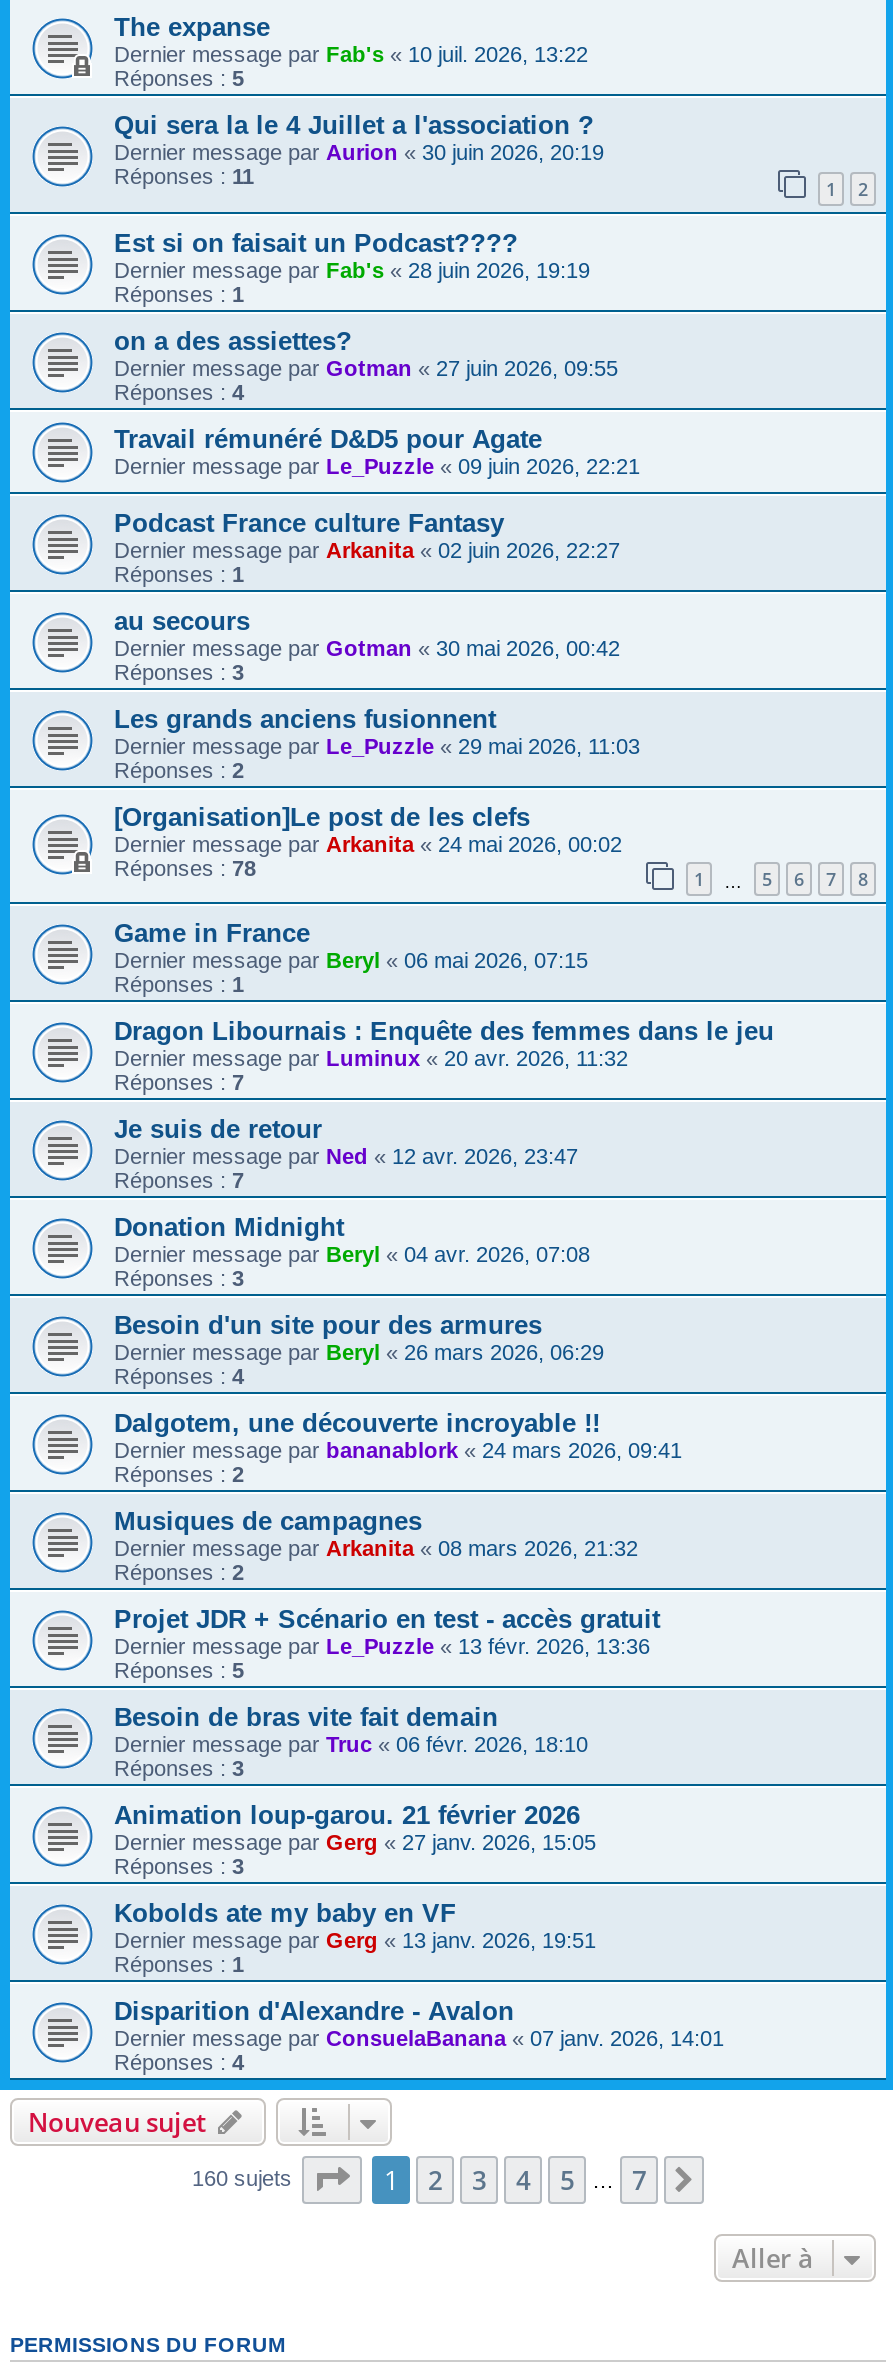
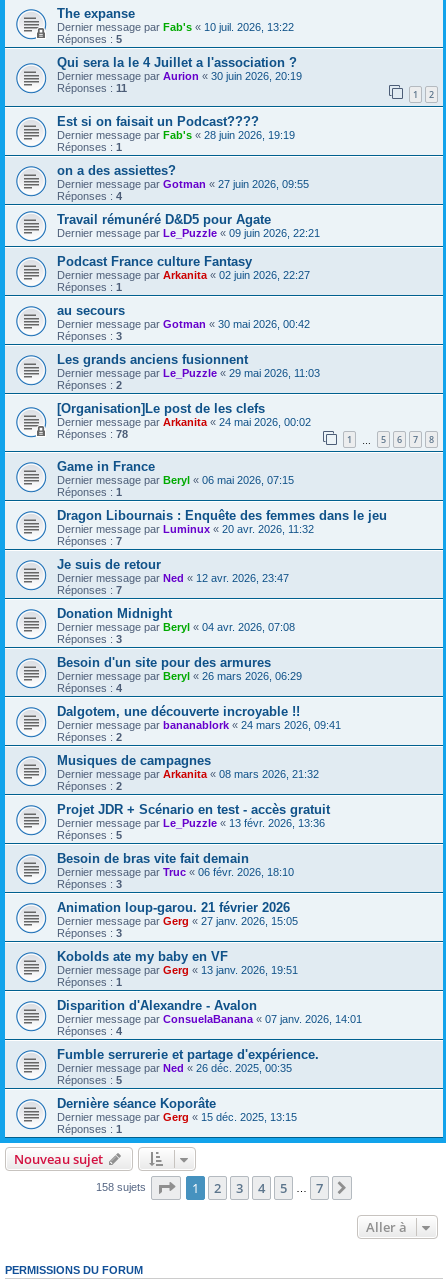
+ Fumble serrurerie et partage d'expérience.
+ Dernier message par Ned «26 déc. 2025, 00:35
+ Réponses : 5
+ Dernière séance Koporâte
+ Dernier message par Gerg «15 déc. 2025, 13:15
+ Réponses : 1

- 160 sujets
+ 158 sujets
